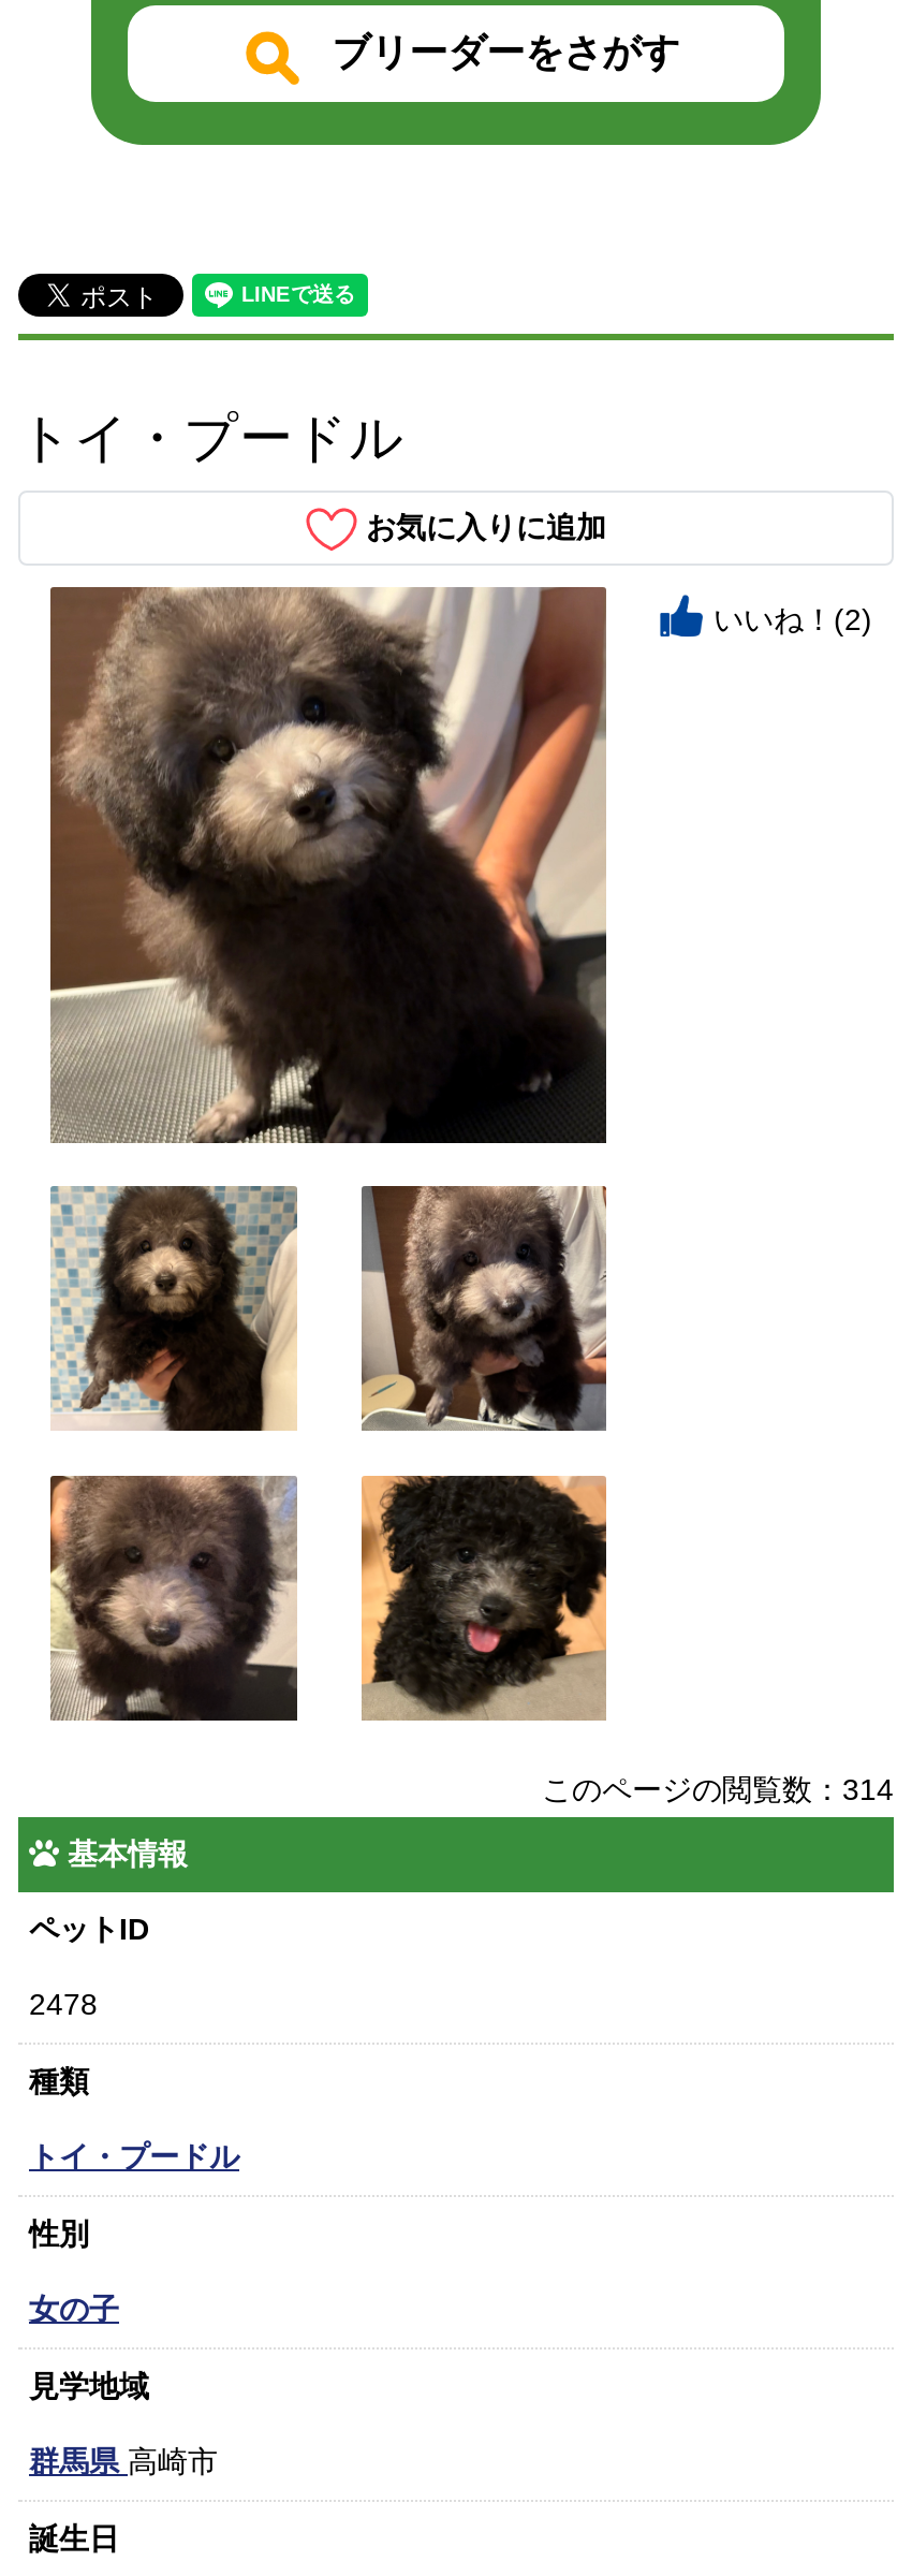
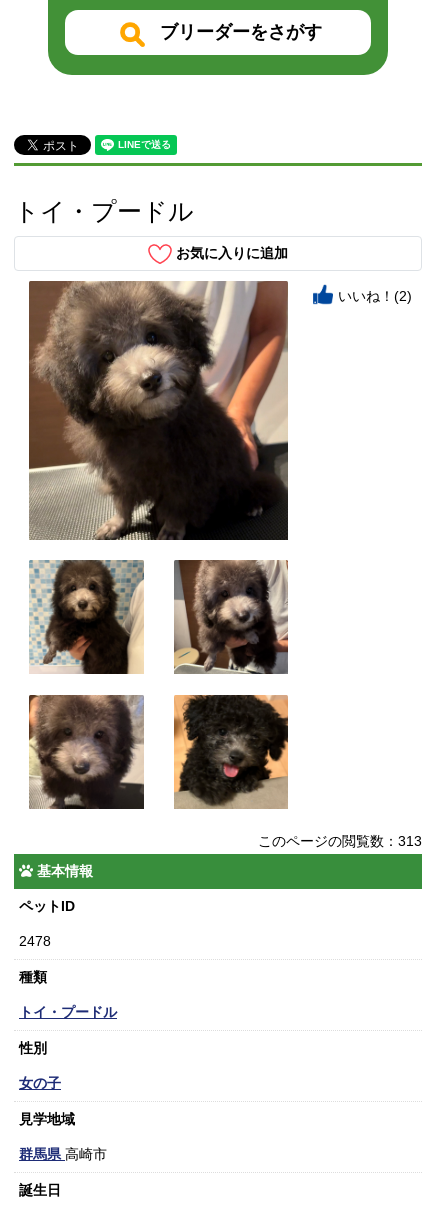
- このページの閲覧数：314
+ このページの閲覧数：313
